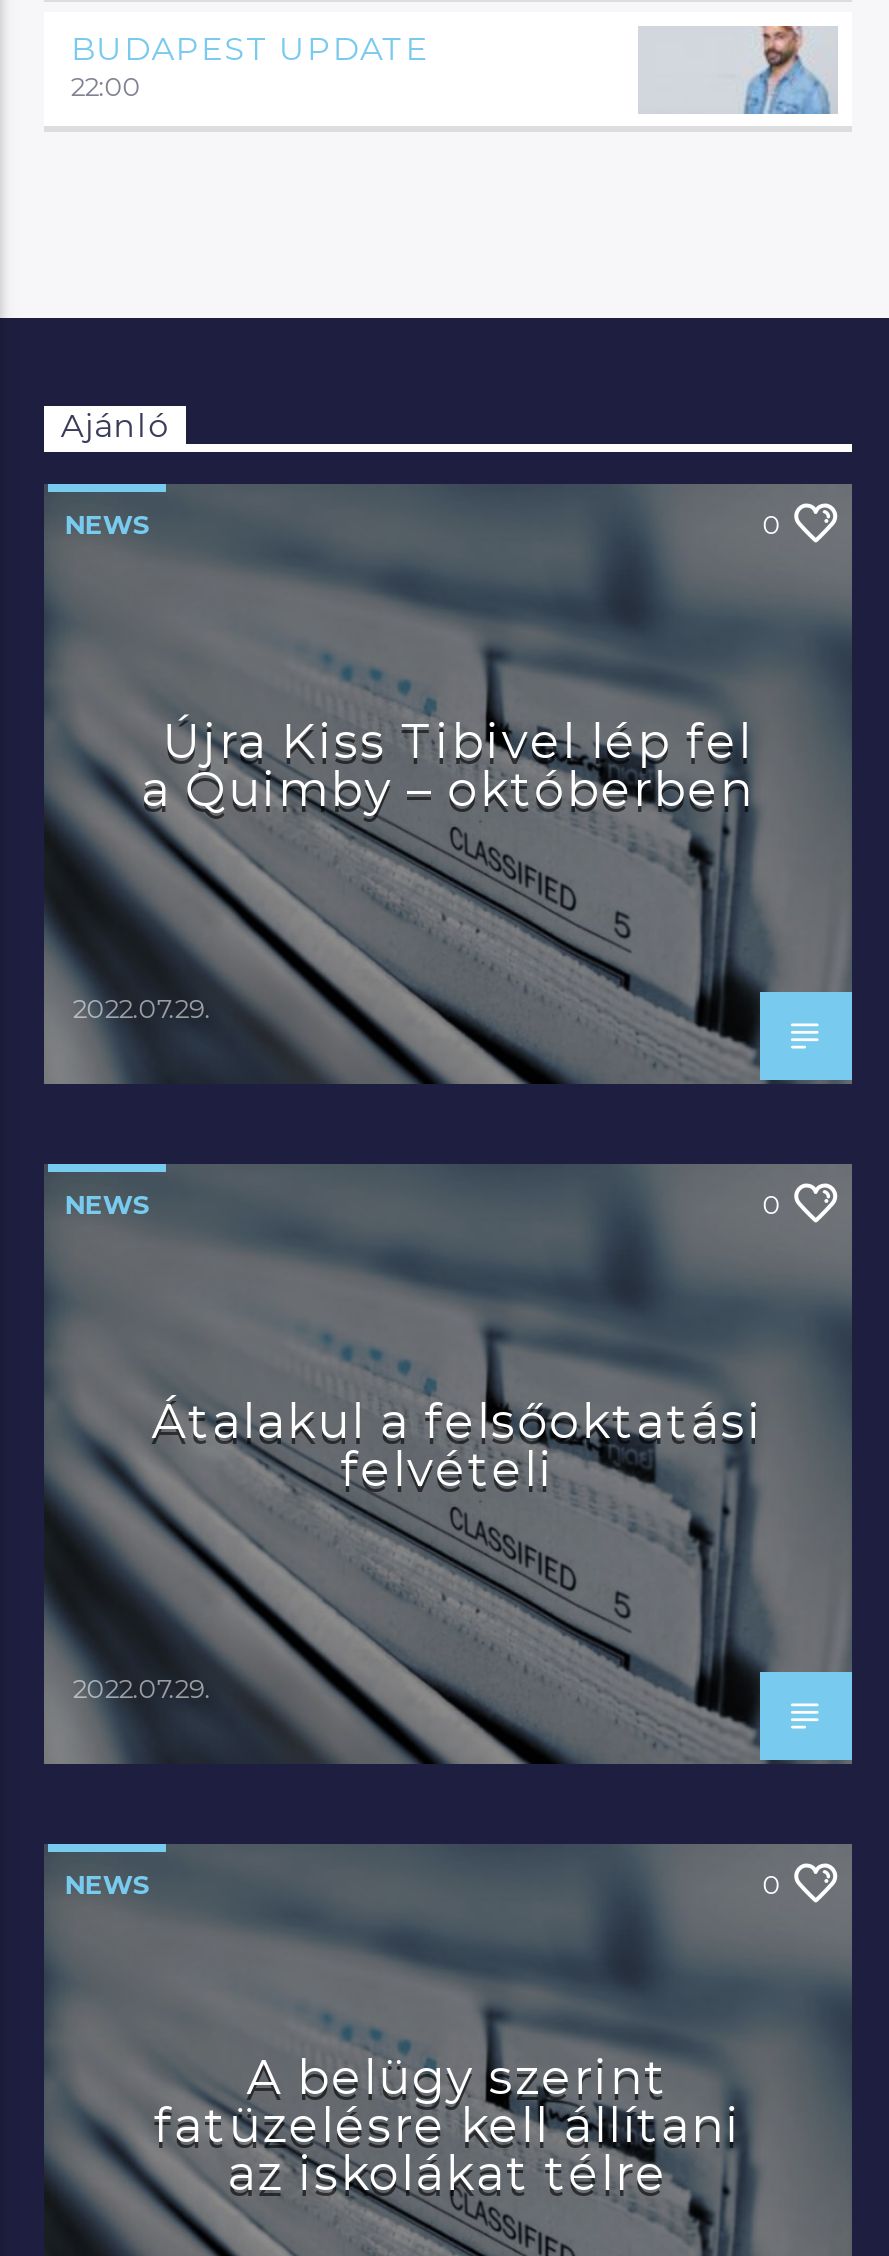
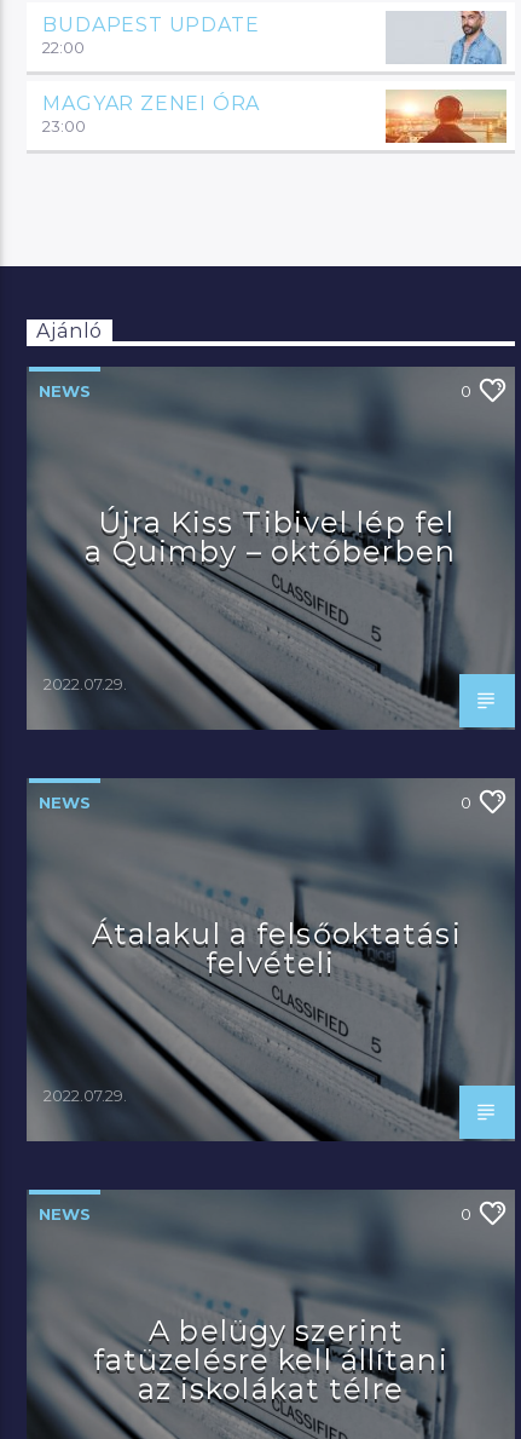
+ MAGYAR ZENEI ÓRA
+ 23:00

+ [image]
